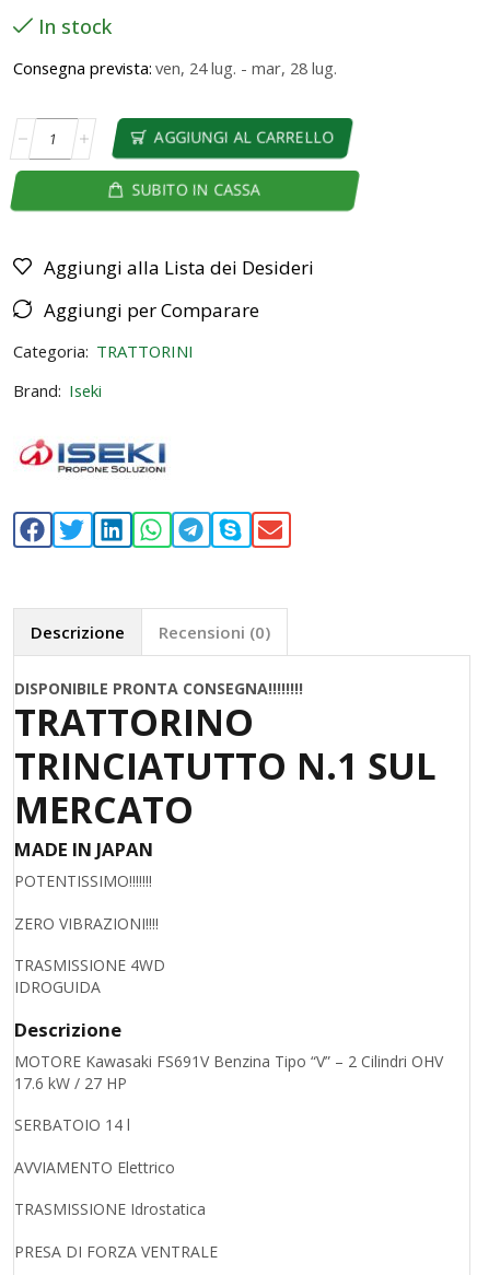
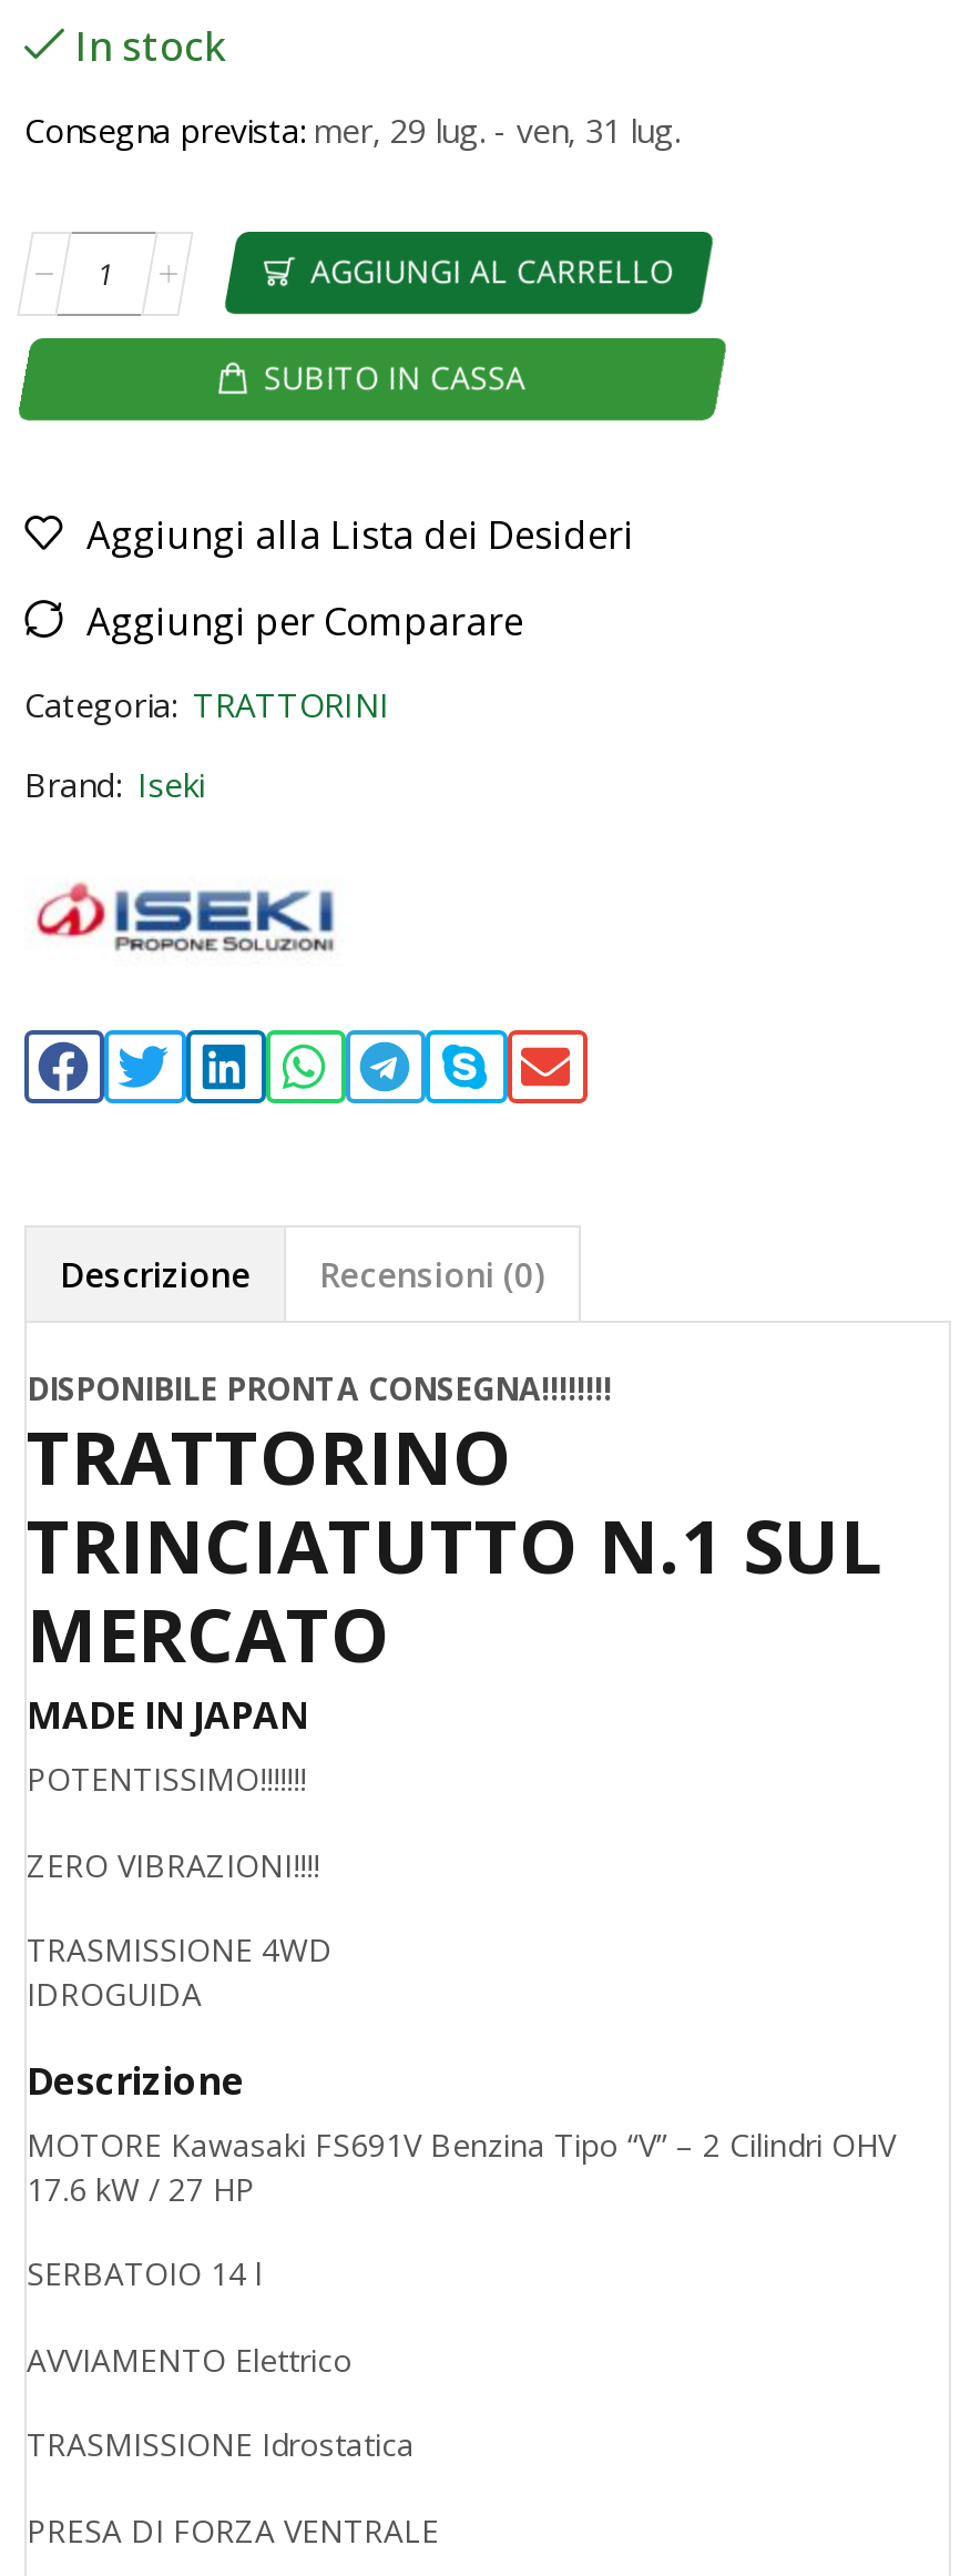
- Consegna prevista: ven, 24 lug. - mar, 28 lug.
+ Consegna prevista: mer, 29 lug. - ven, 31 lug.
